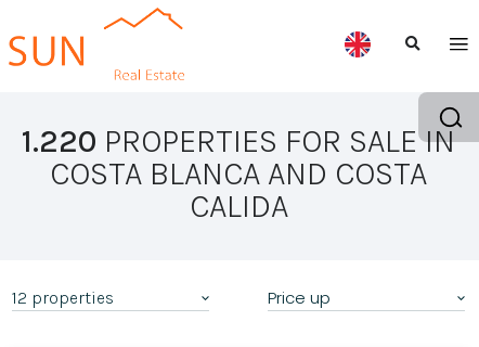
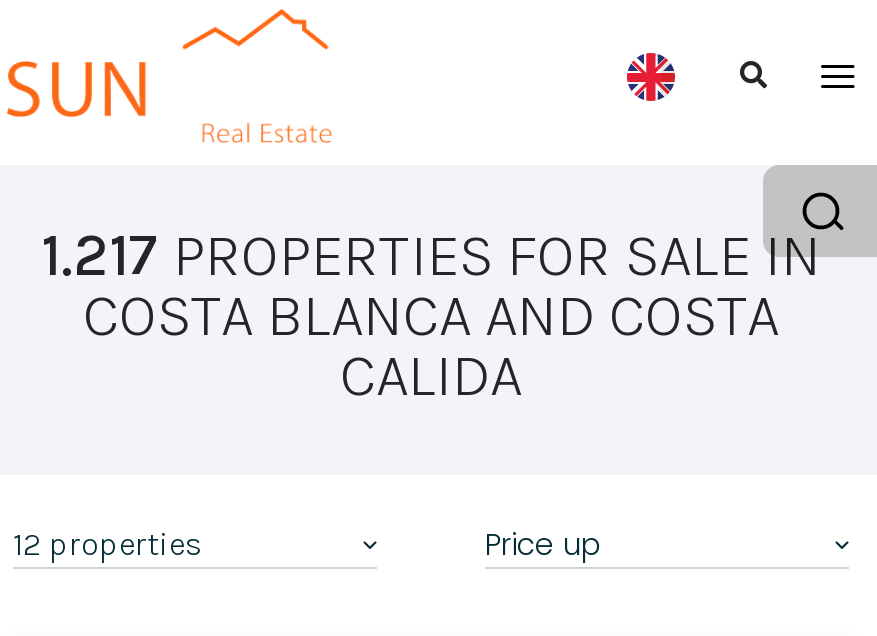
- 1.220 PROPERTIES FOR SALE IN
+ 1.217 PROPERTIES FOR SALE IN
